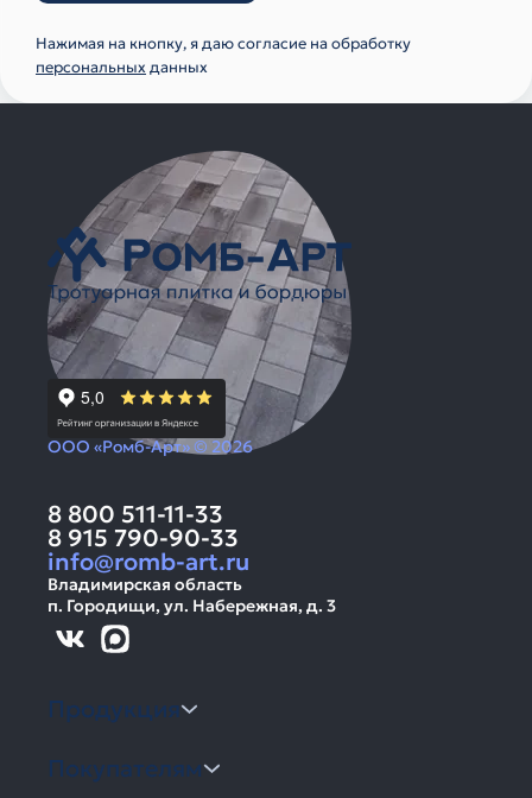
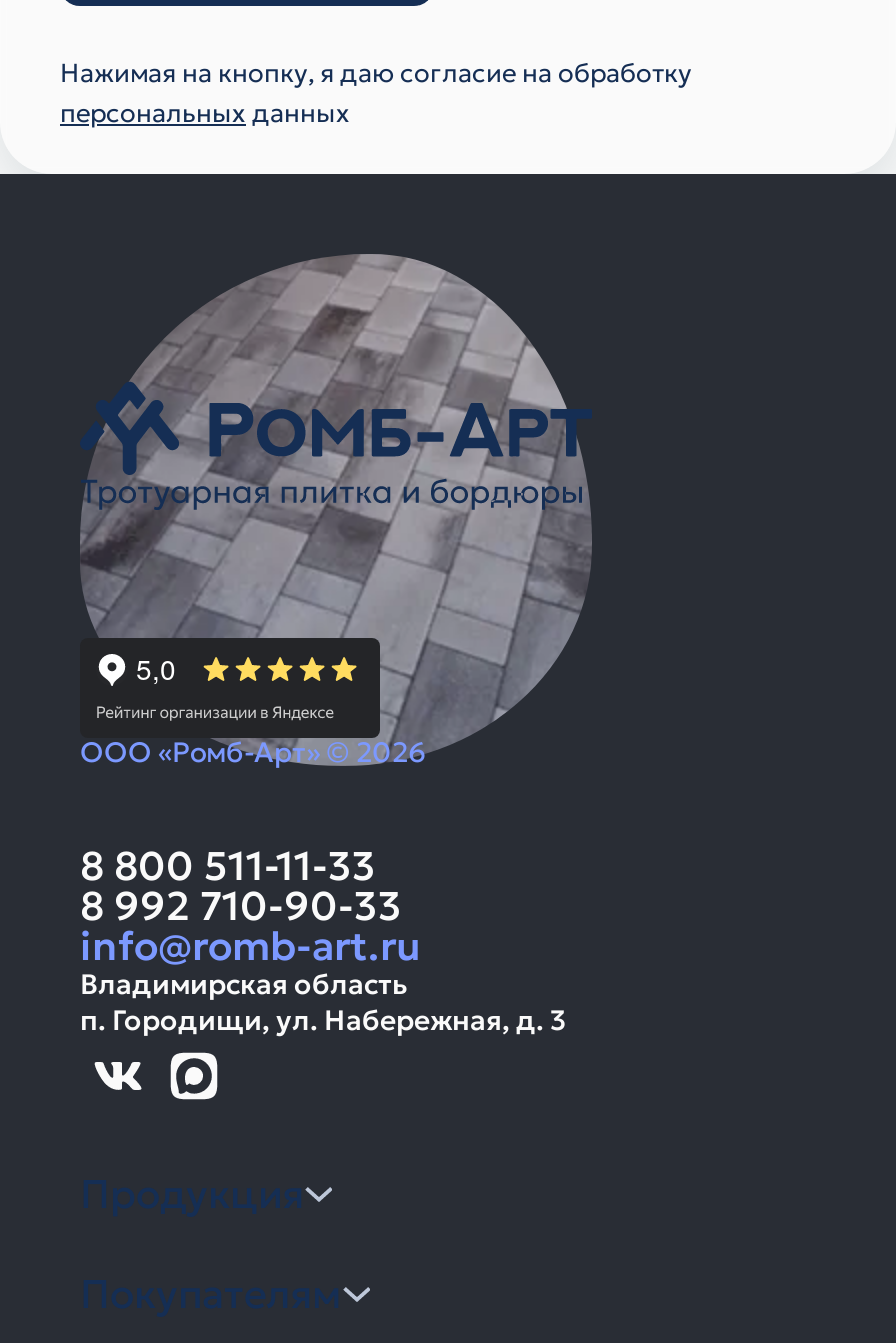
- 8 915 790-90-33
+ 8 992 710-90-33
